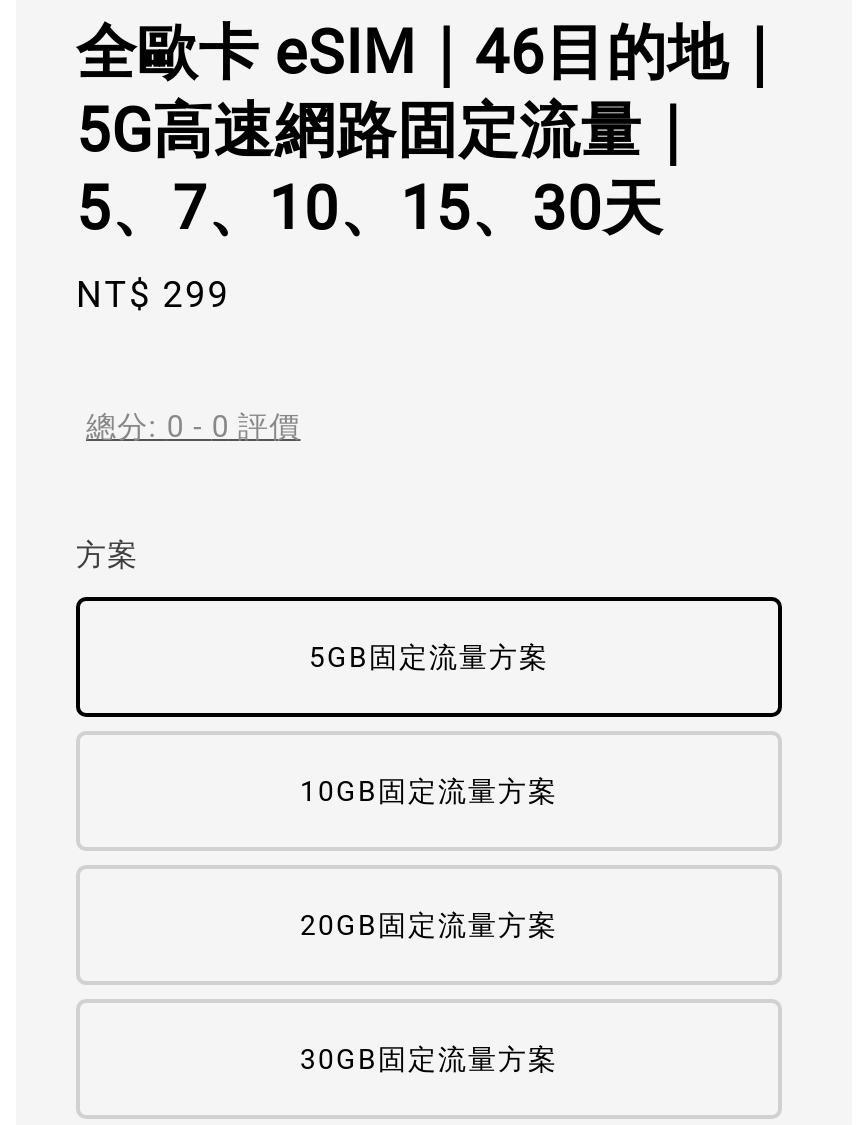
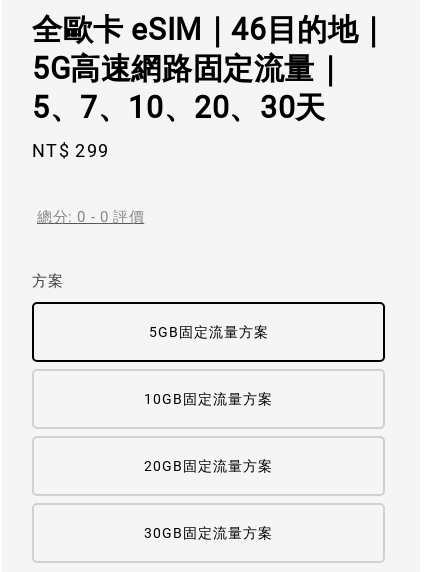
- 5、7、10、15、30天
+ 5、7、10、20、30天
